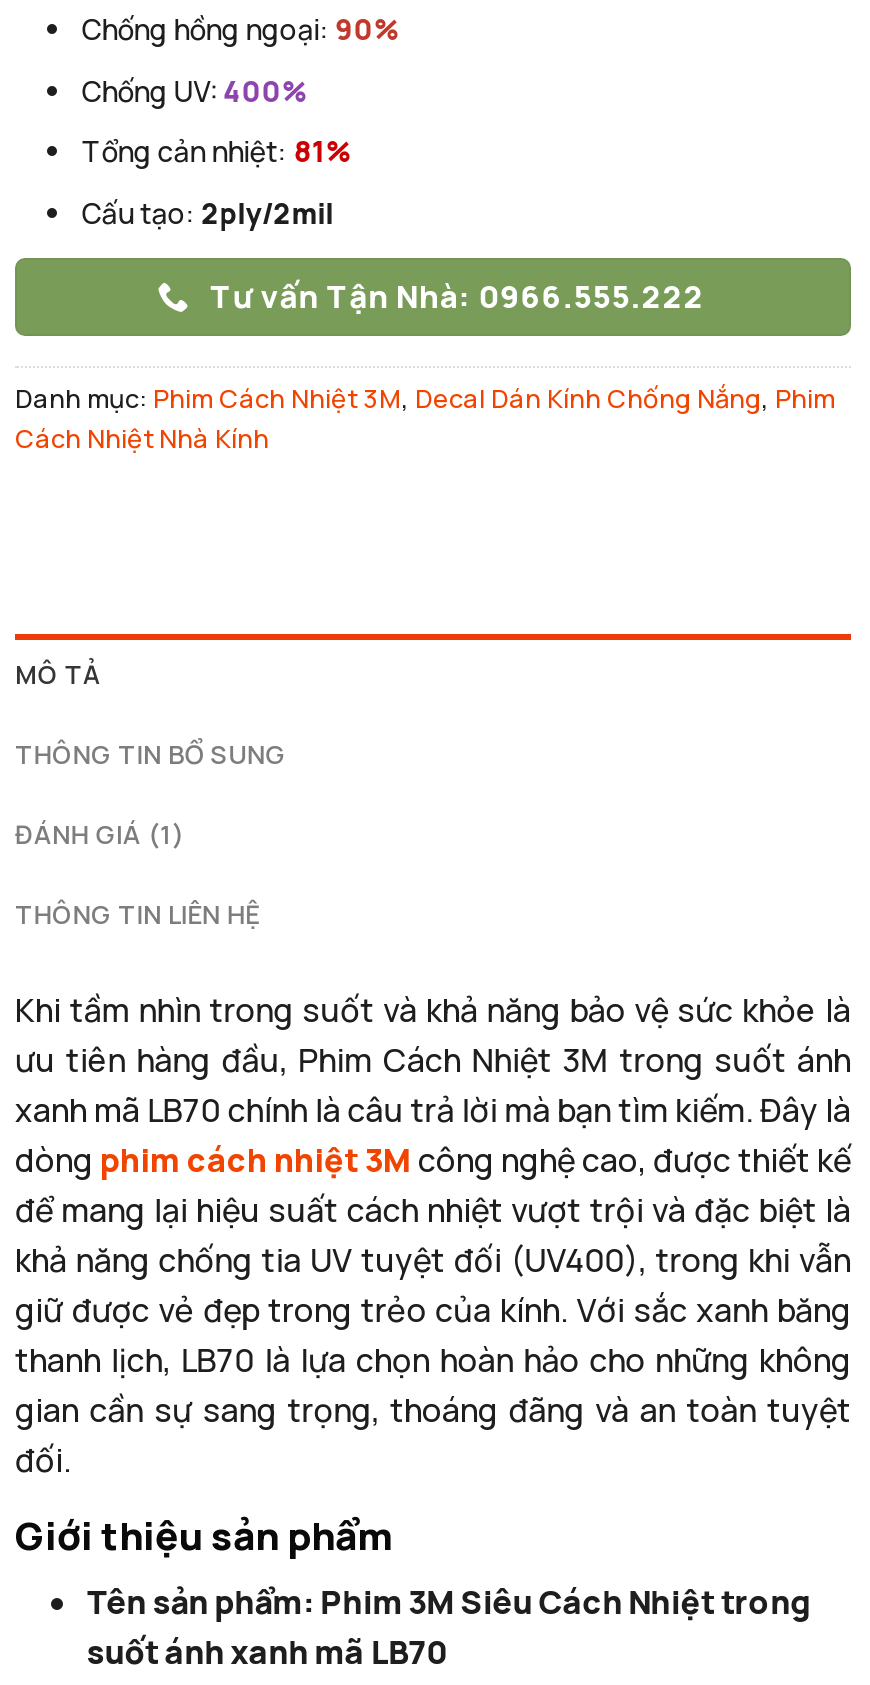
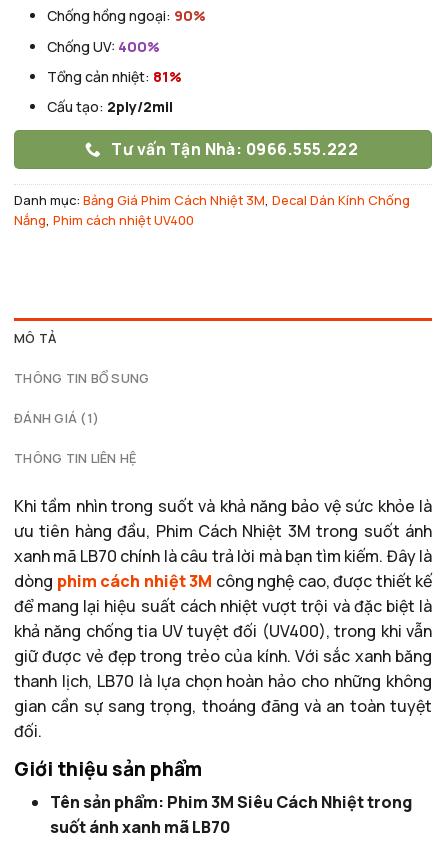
- Danh mục: Phim Cách Nhiệt 3M, Decal Dán Kính Chống Nắng, Phim
- Cách Nhiệt Nhà Kính
+ Danh mục: Bảng Giá Phim Cách Nhiệt 3M, Decal Dán Kính Chống
+ Nắng, Phim cách nhiệt UV400
